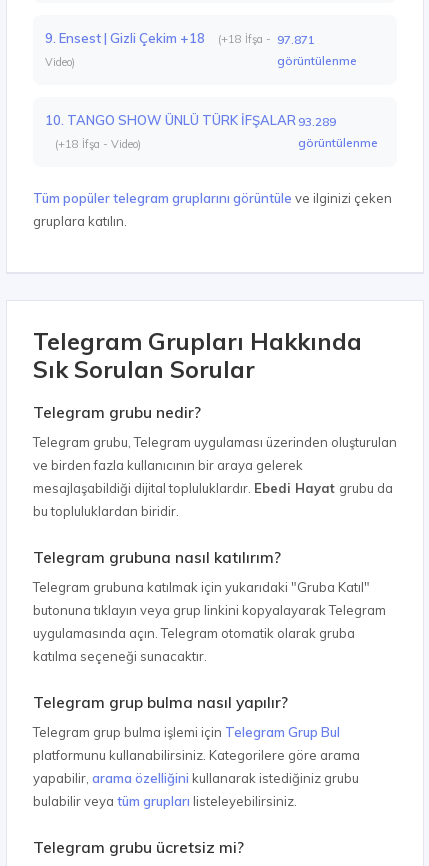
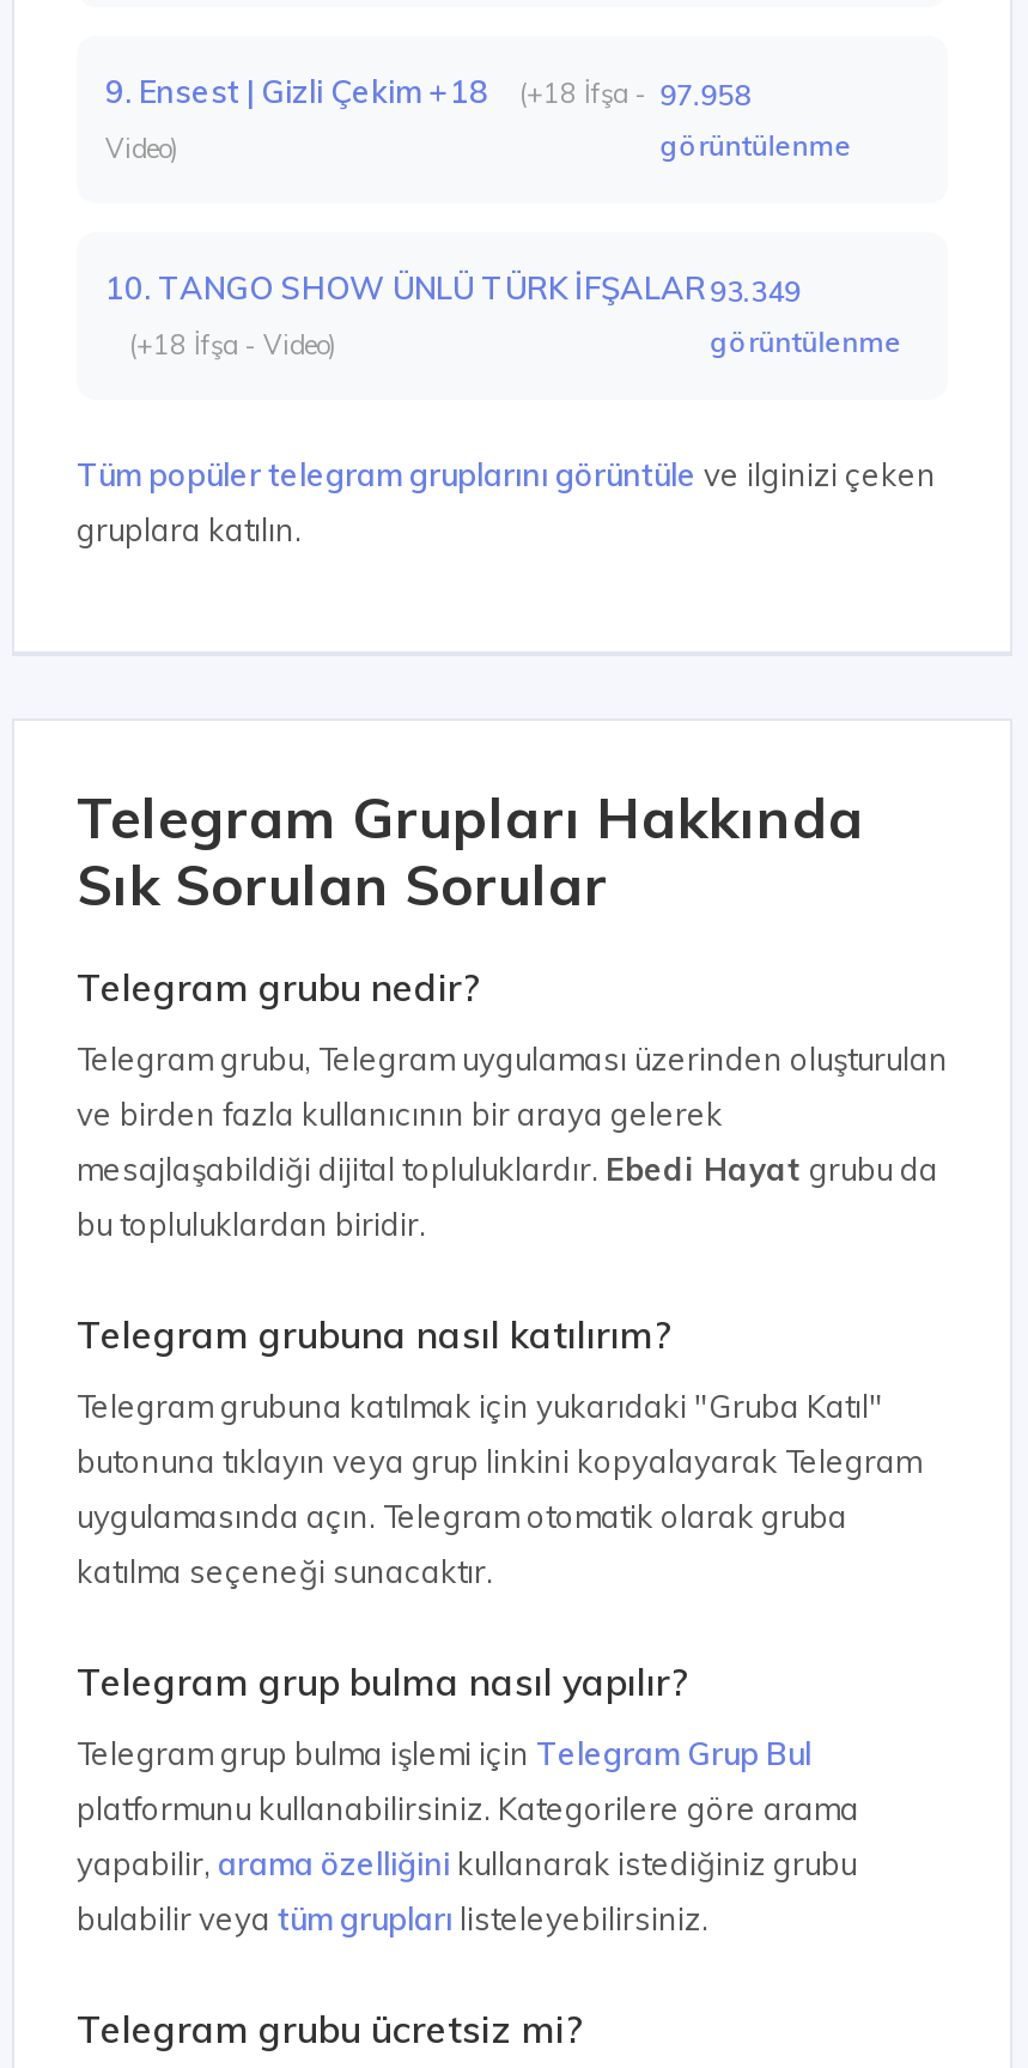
- 97.871
+ 97.958

- 10. TANGO SHOW ÜNLÜ TÜRK İFŞALAR 93.289
+ 10. TANGO SHOW ÜNLÜ TÜRK İFŞALAR 93.349
